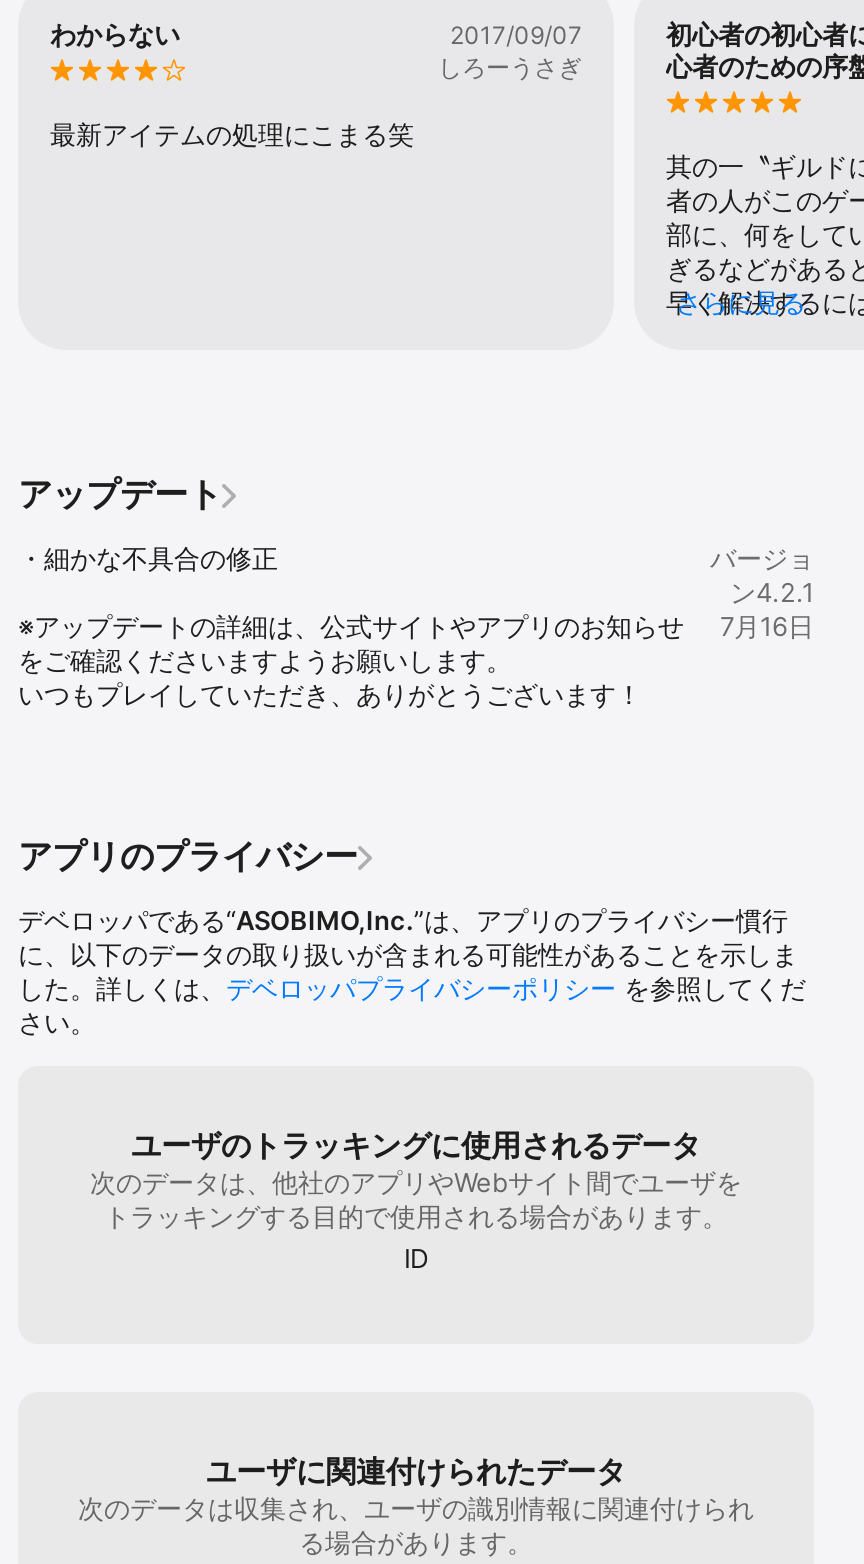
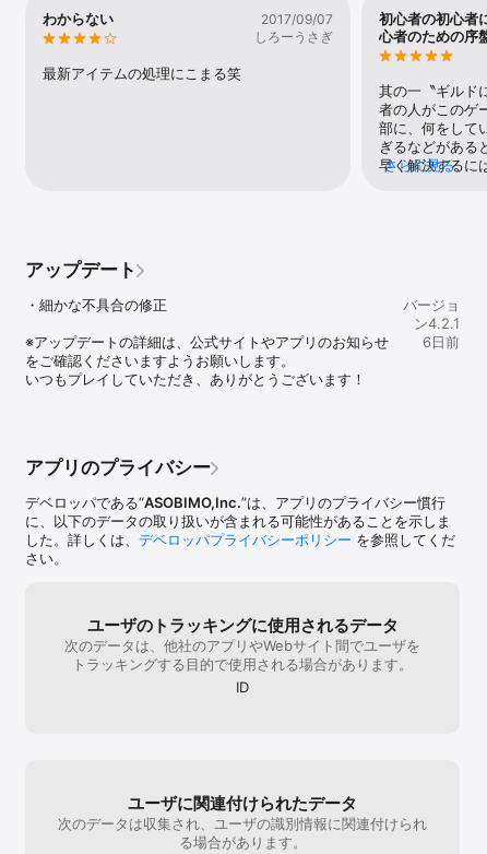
- 7月16日
+ 6日前
